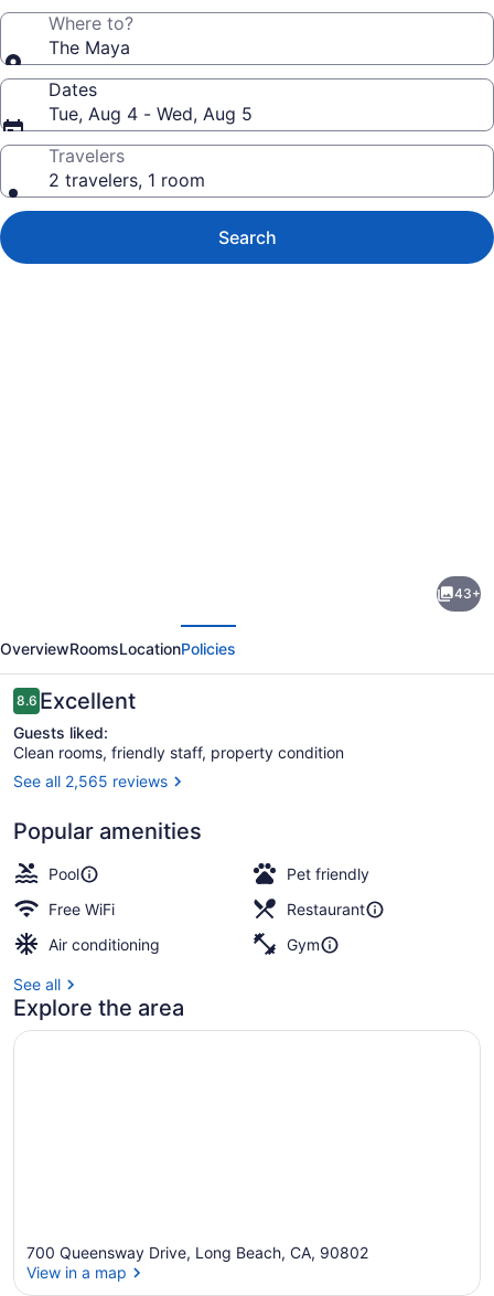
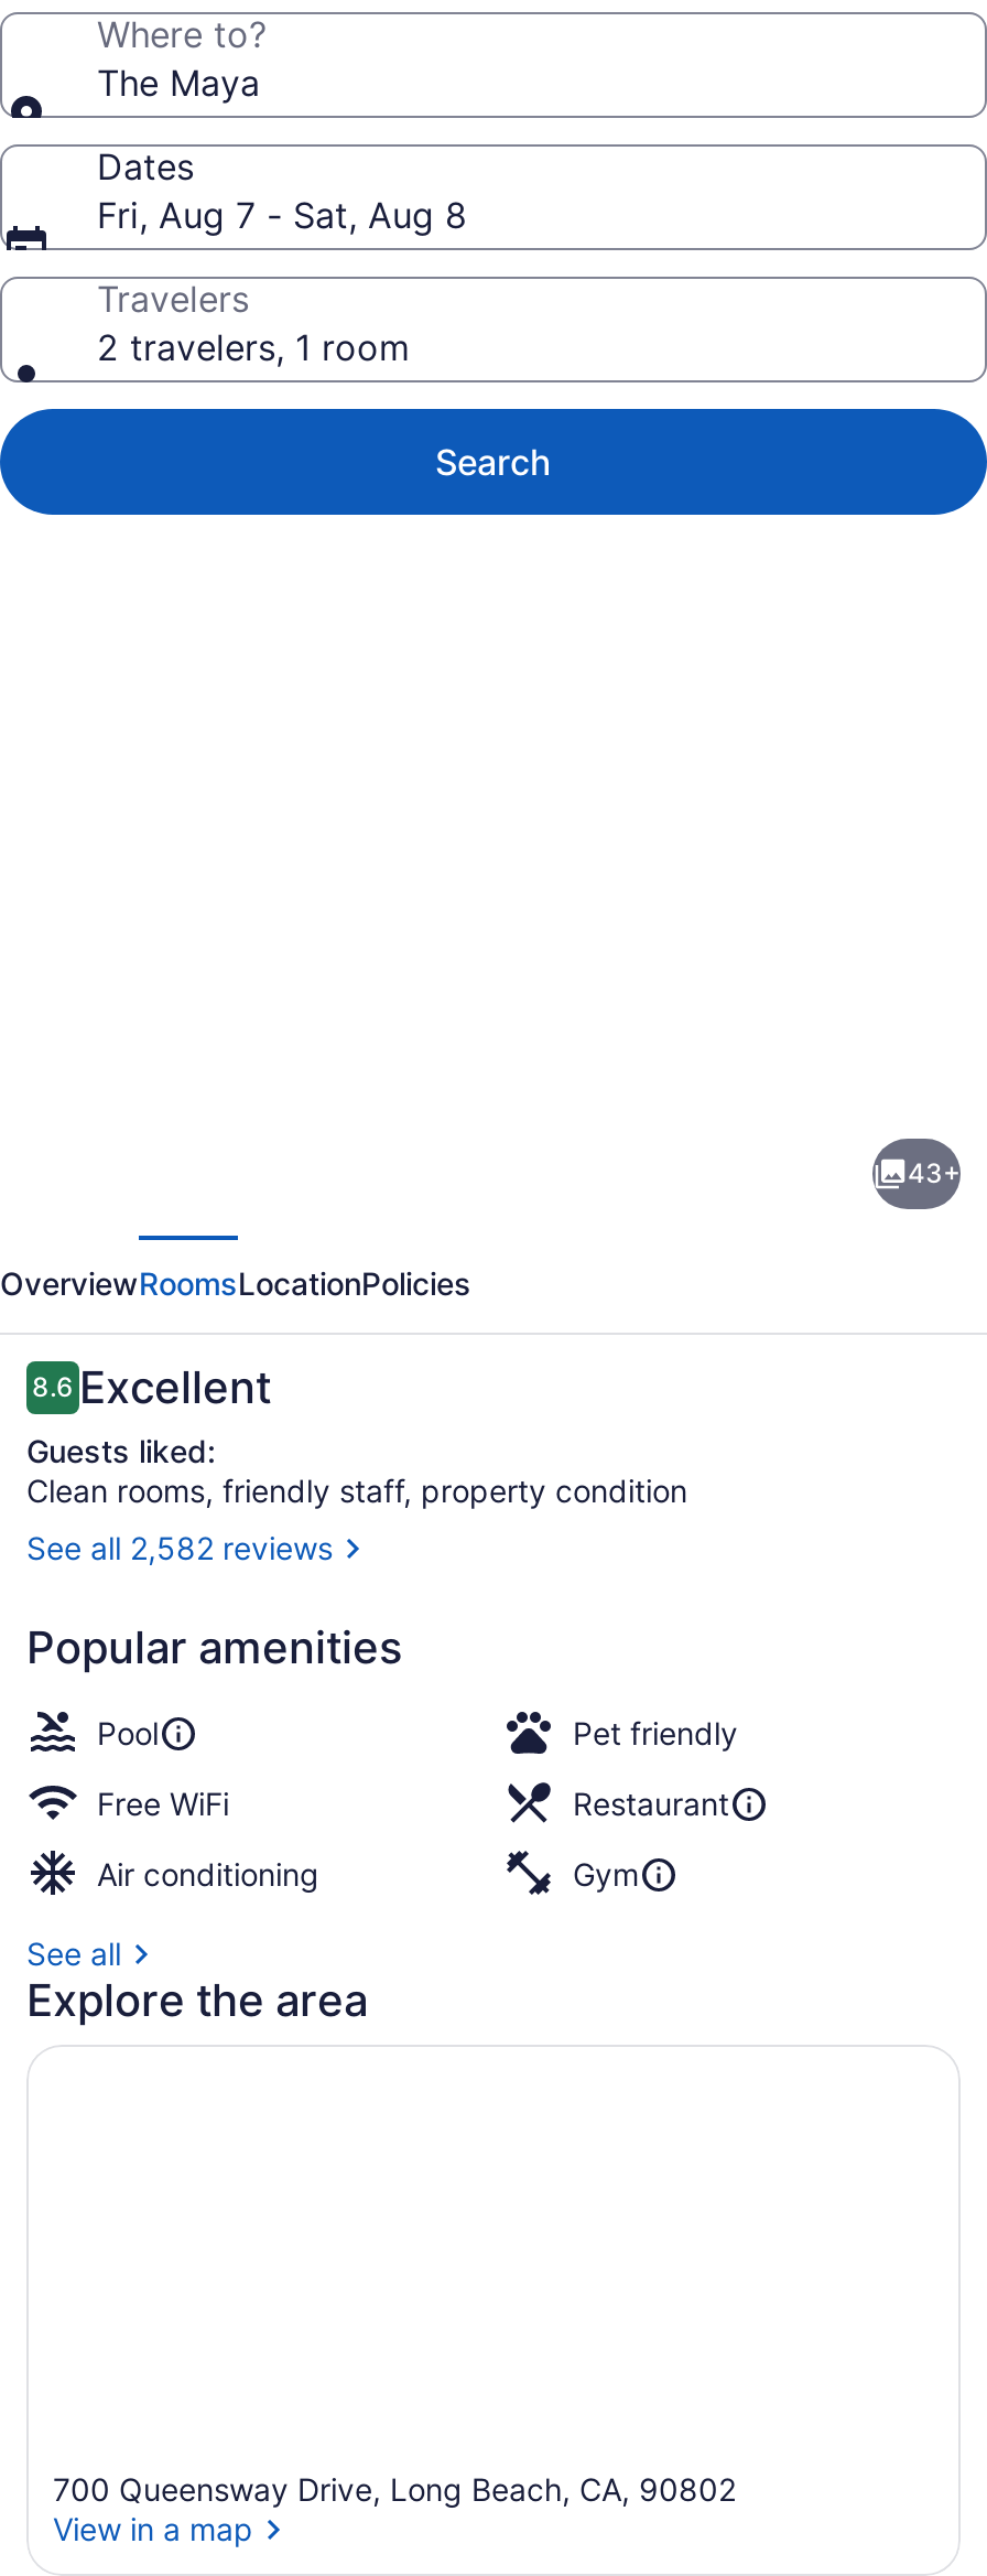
- Tue, Aug 4 - Wed, Aug 5
+ Fri, Aug 7 - Sat, Aug 8

- See all 2,565 reviews
+ See all 2,582 reviews
